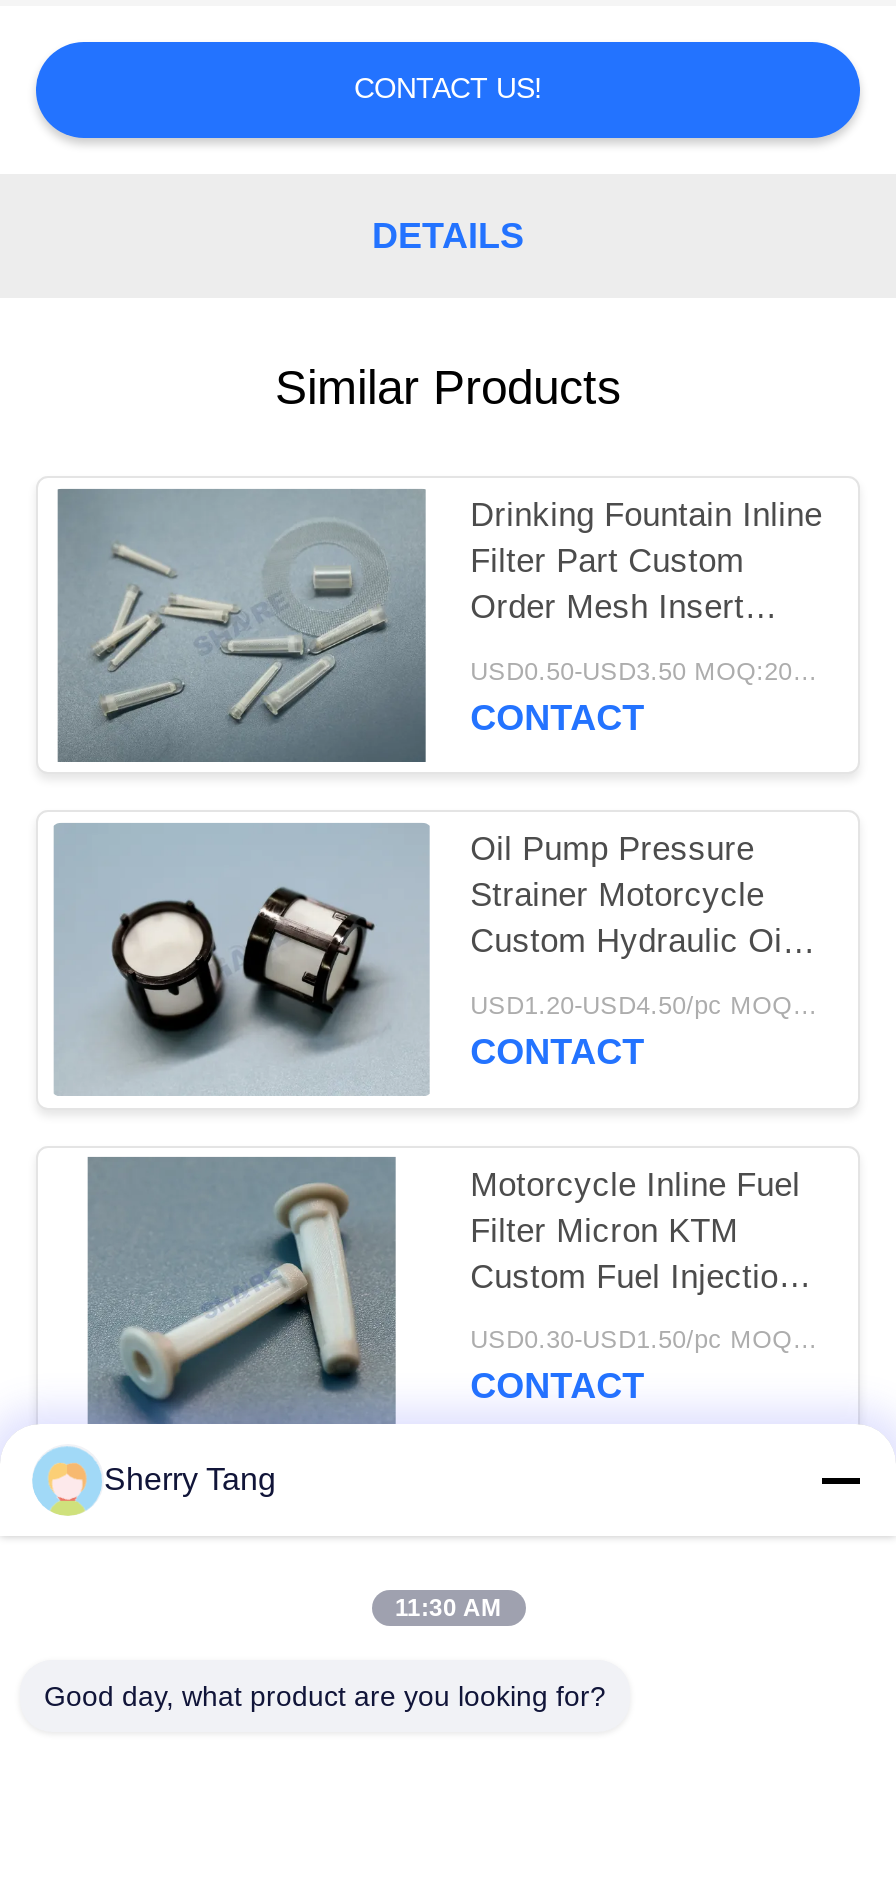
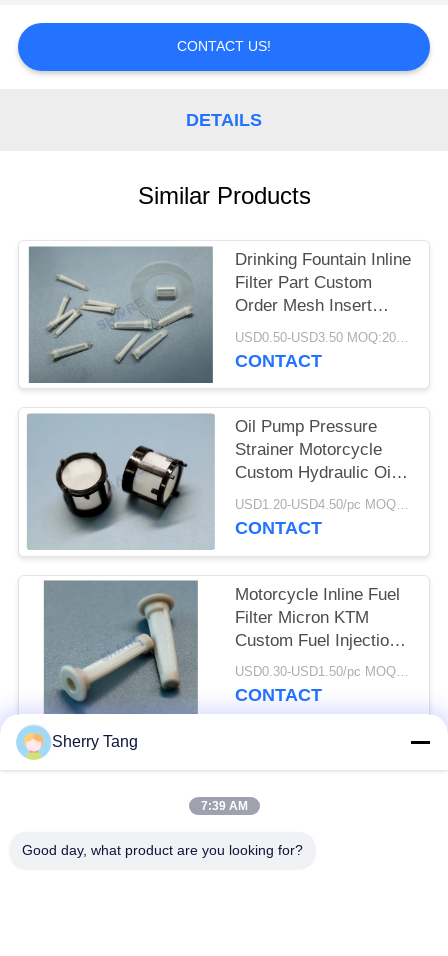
- 11:30 AM
+ 7:39 AM
